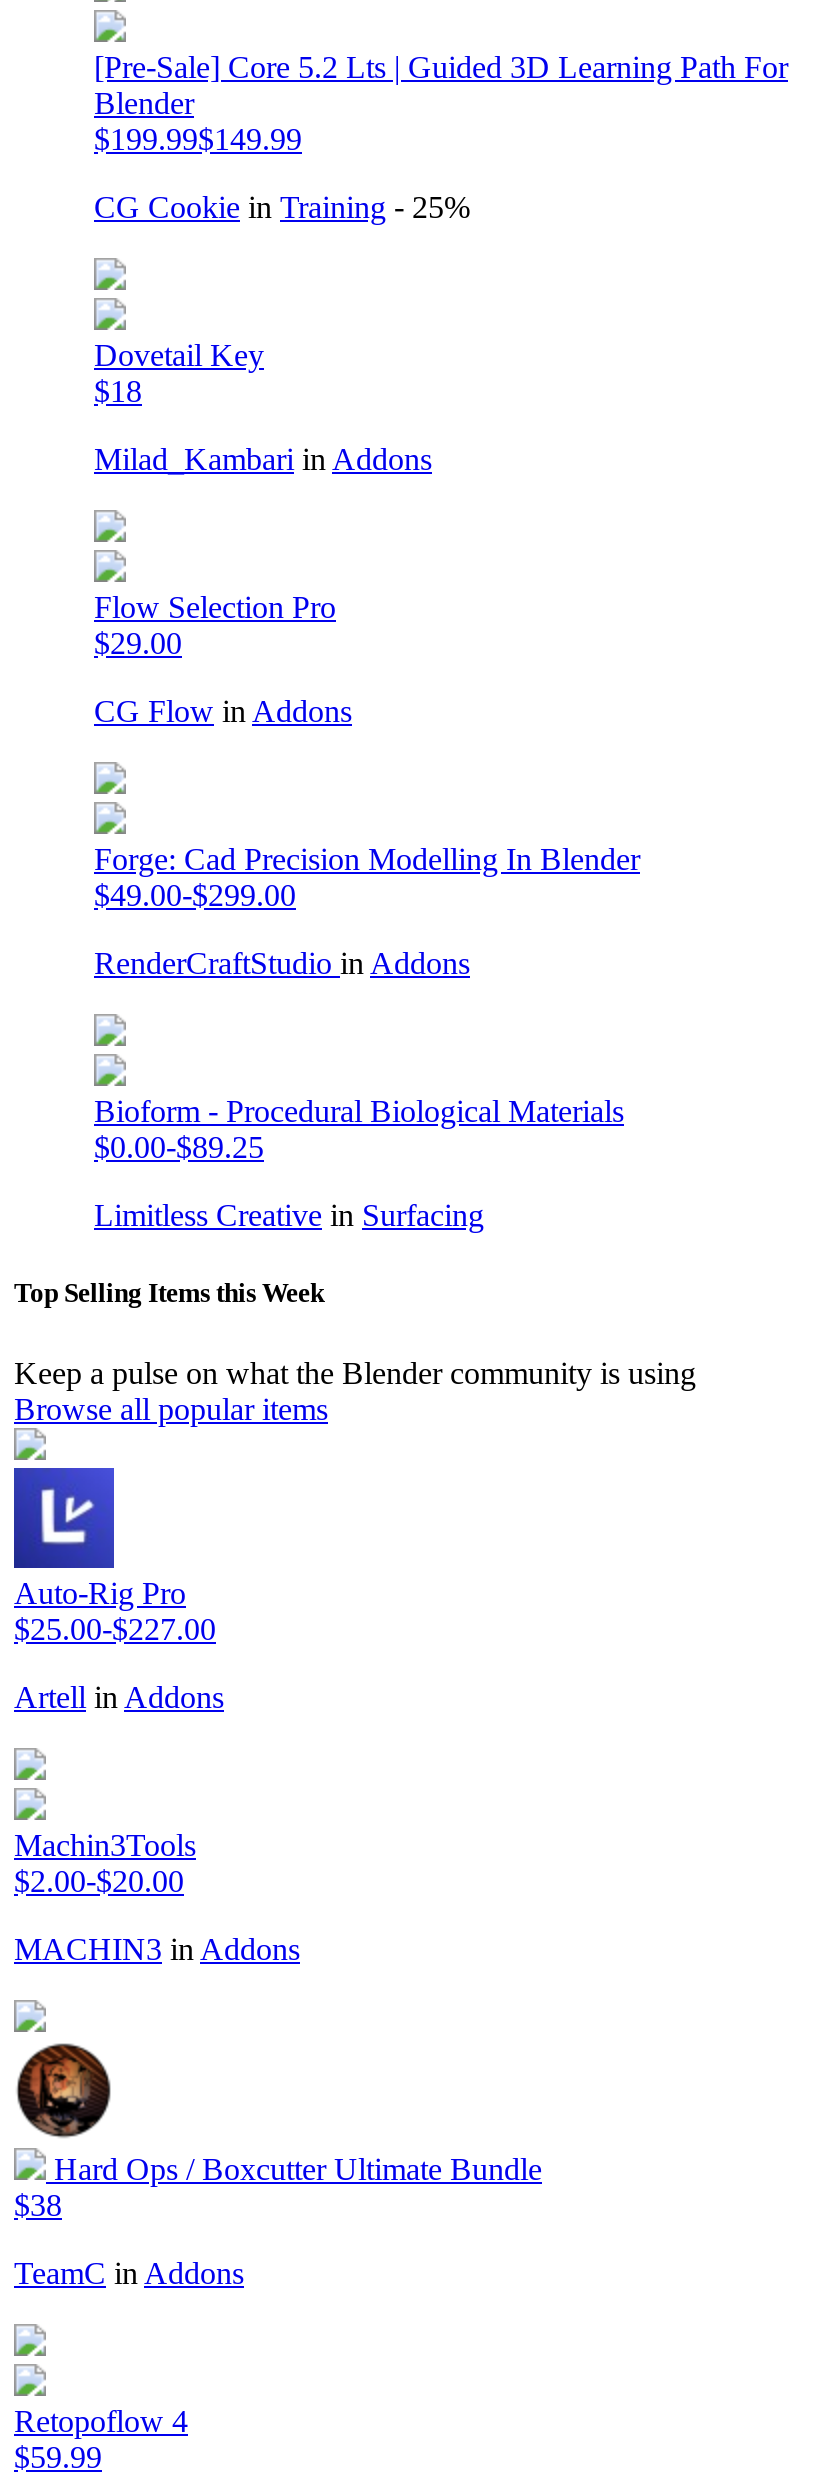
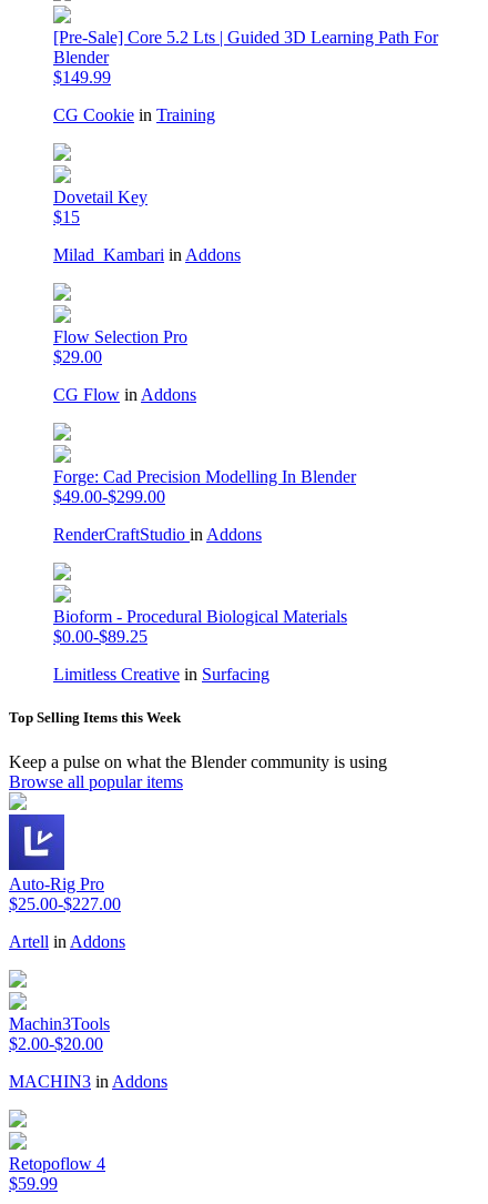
- $199.99$149.99
+ $149.99

- CG Cookie in Training - 25%
+ CG Cookie in Training

- $18
+ $15

- [image]
- Hard Ops / Boxcutter Ultimate Bundle
- $38
- TeamC in Addons
